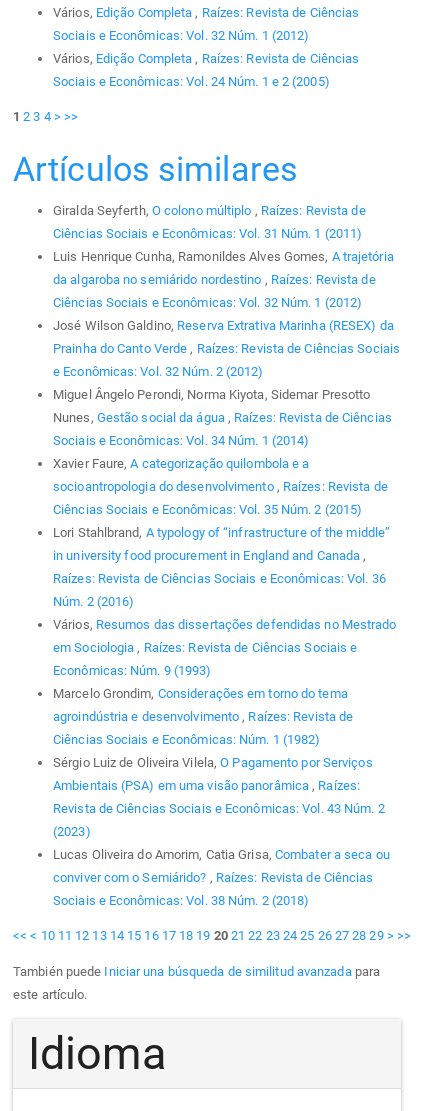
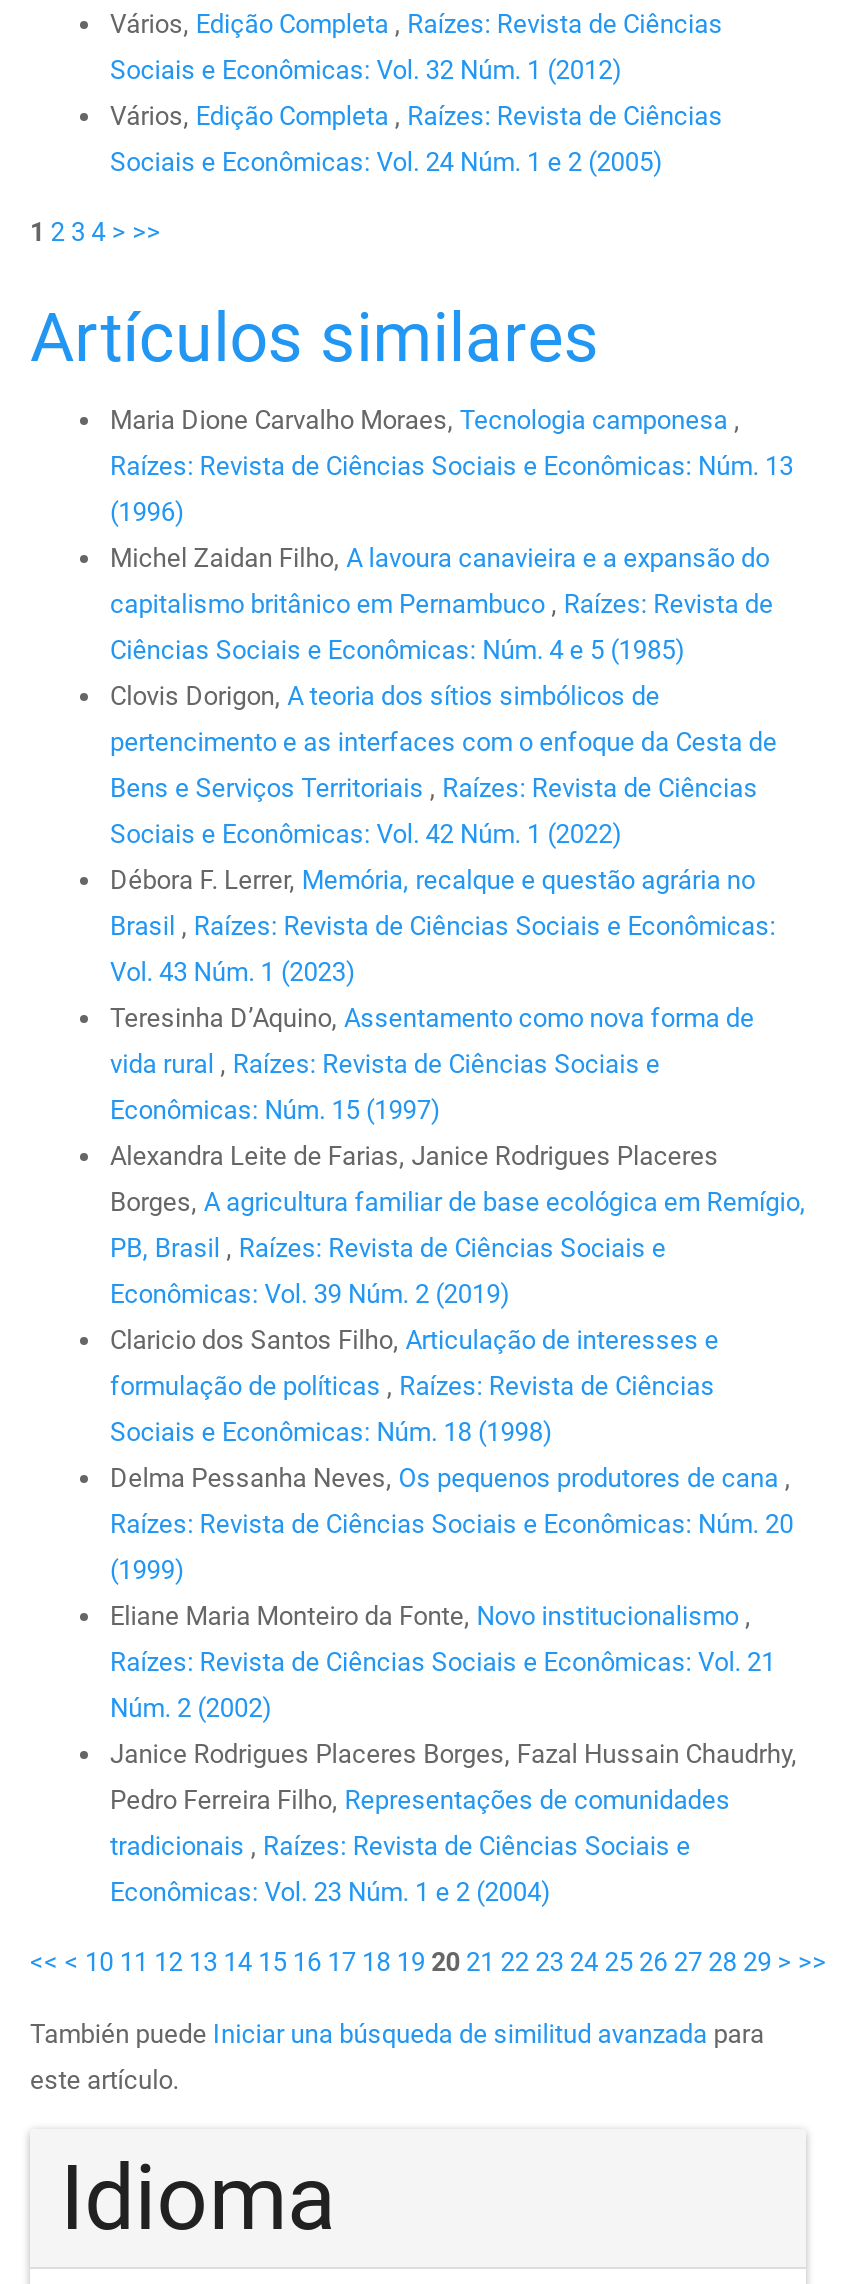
- Giralda Seyferth, O colono múltiplo, Raízes: Revista de
- Ciências Sociais e Econômicas: Vol. 31 Núm. 1 (2011)
- Luis Henrique Cunha, Ramonildes Alves Gomes, A trajetória
- da algaroba no semiárido nordestino, Raízes: Revista de
- Ciências Sociais e Econômicas: Vol. 32 Núm. 1 (2012)
- José Wilson Galdino, Reserva Extrativa Marinha (RESEX) da
- Prainha do Canto Verde, Raízes: Revista de Ciências Sociais
- e Econômicas: Vol. 32 Núm. 2 (2012)
- Miguel Ângelo Perondi, Norma Kiyota, Sidemar Presotto
- Nunes, Gestão social da água, Raízes: Revista de Ciências
- Sociais e Econômicas: Vol. 34 Núm. 1 (2014)
- Xavier Faure, A categorização quilombola e a
- socioantropologia do desenvolvimento, Raízes: Revista de
- Ciências Sociais e Econômicas: Vol. 35 Núm. 2 (2015)
- Lori Stahlbrand, A typology of “infrastructure of the middle”
- in university food procurement in England and Canada,
- Raízes: Revista de Ciências Sociais e Econômicas: Vol. 36
- Núm. 2 (2016)
- Vários, Resumos das dissertações defendidas no Mestrado
- em Sociologia, Raízes: Revista de Ciências Sociais e
- Econômicas: Núm. 9 (1993)
- Marcelo Grondim, Considerações em torno do tema
- agroindústria e desenvolvimento, Raízes: Revista de
- Ciências Sociais e Econômicas: Núm. 1 (1982)
- Sérgio Luiz de Oliveira Vilela, O Pagamento por Serviços
- Ambientais (PSA) em uma visão panorâmica, Raízes:
- Revista de Ciências Sociais e Econômicas: Vol. 43 Núm. 2
- (2023)
- Lucas Oliveira do Amorim, Catia Grisa, Combater a seca ou
- conviver com o Semiárido?, Raízes: Revista de Ciências
- Sociais e Econômicas: Vol. 38 Núm. 2 (2018)
+ Maria Dione Carvalho Moraes, Tecnologia camponesa,
+ Raízes: Revista de Ciências Sociais e Econômicas: Núm. 13
+ (1996)
+ Michel Zaidan Filho, A lavoura canavieira e a expansão do
+ capitalismo britânico em Pernambuco, Raízes: Revista de
+ Ciências Sociais e Econômicas: Núm. 4 e 5 (1985)
+ Clovis Dorigon, A teoria dos sítios simbólicos de
+ pertencimento e as interfaces com o enfoque da Cesta de
+ Bens e Serviços Territoriais, Raízes: Revista de Ciências
+ Sociais e Econômicas: Vol. 42 Núm. 1 (2022)
+ Débora F. Lerrer, Memória, recalque e questão agrária no
+ Brasil, Raízes: Revista de Ciências Sociais e Econômicas:
+ Vol. 43 Núm. 1 (2023)
+ Teresinha D’Aquino, Assentamento como nova forma de
+ vida rural, Raízes: Revista de Ciências Sociais e
+ Econômicas: Núm. 15 (1997)
+ Alexandra Leite de Farias, Janice Rodrigues Placeres
+ Borges, A agricultura familiar de base ecológica em Remígio,
+ PB, Brasil, Raízes: Revista de Ciências Sociais e
+ Econômicas: Vol. 39 Núm. 2 (2019)
+ Claricio dos Santos Filho, Articulação de interesses e
+ formulação de políticas, Raízes: Revista de Ciências
+ Sociais e Econômicas: Núm. 18 (1998)
+ Delma Pessanha Neves, Os pequenos produtores de cana,
+ Raízes: Revista de Ciências Sociais e Econômicas: Núm. 20
+ (1999)
+ Eliane Maria Monteiro da Fonte, Novo institucionalismo,
+ Raízes: Revista de Ciências Sociais e Econômicas: Vol. 21
+ Núm. 2 (2002)
+ Janice Rodrigues Placeres Borges, Fazal Hussain Chaudrhy,
+ Pedro Ferreira Filho, Representações de comunidades
+ tradicionais, Raízes: Revista de Ciências Sociais e
+ Econômicas: Vol. 23 Núm. 1 e 2 (2004)
